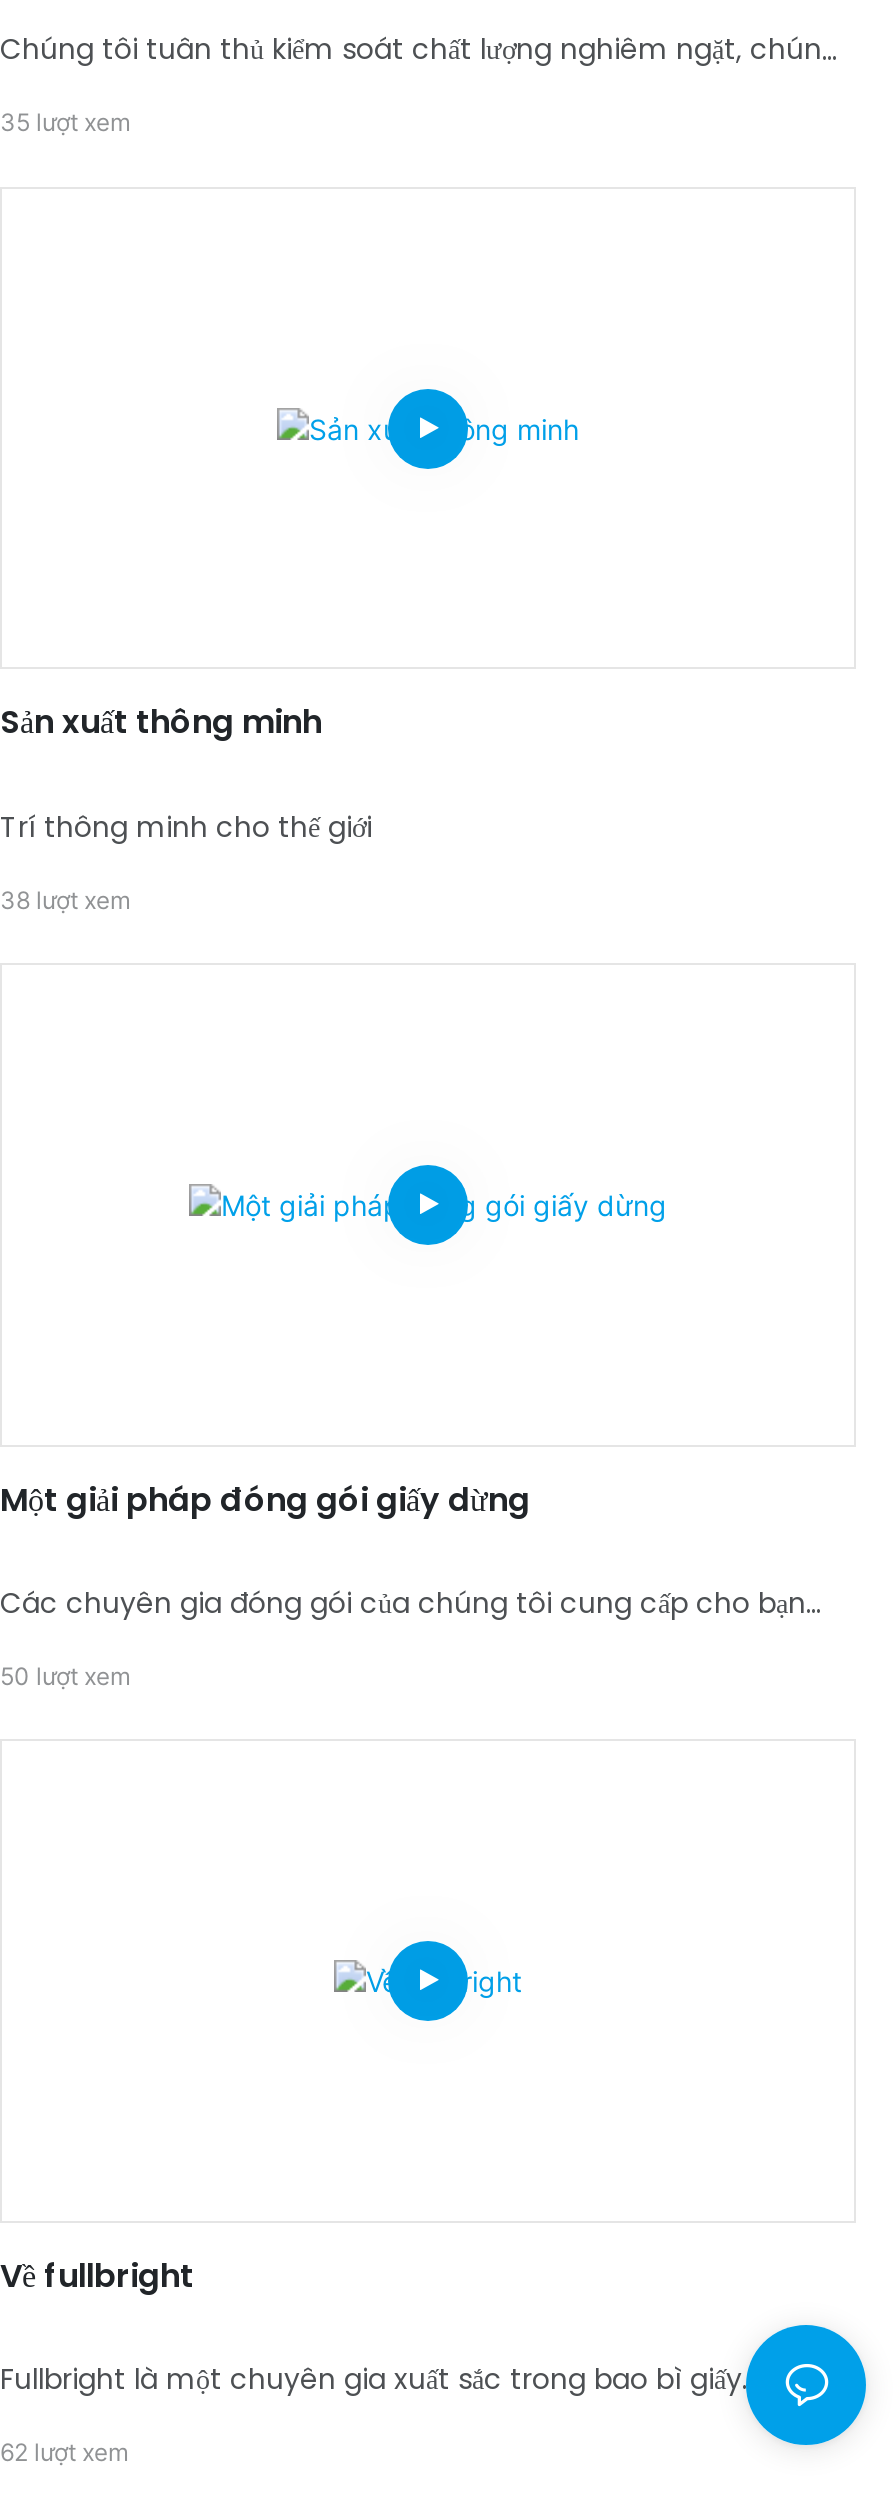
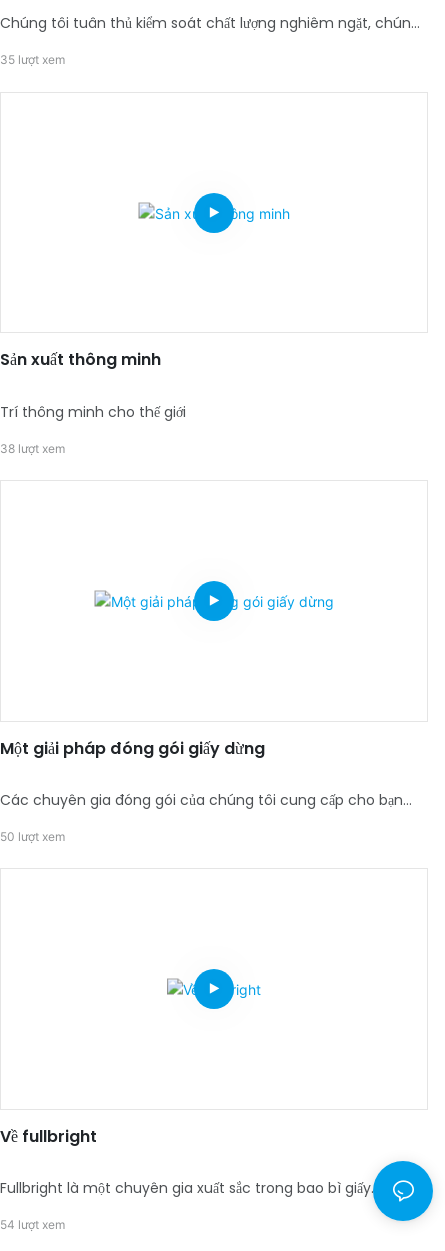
- 62 lượt xem
+ 54 lượt xem
